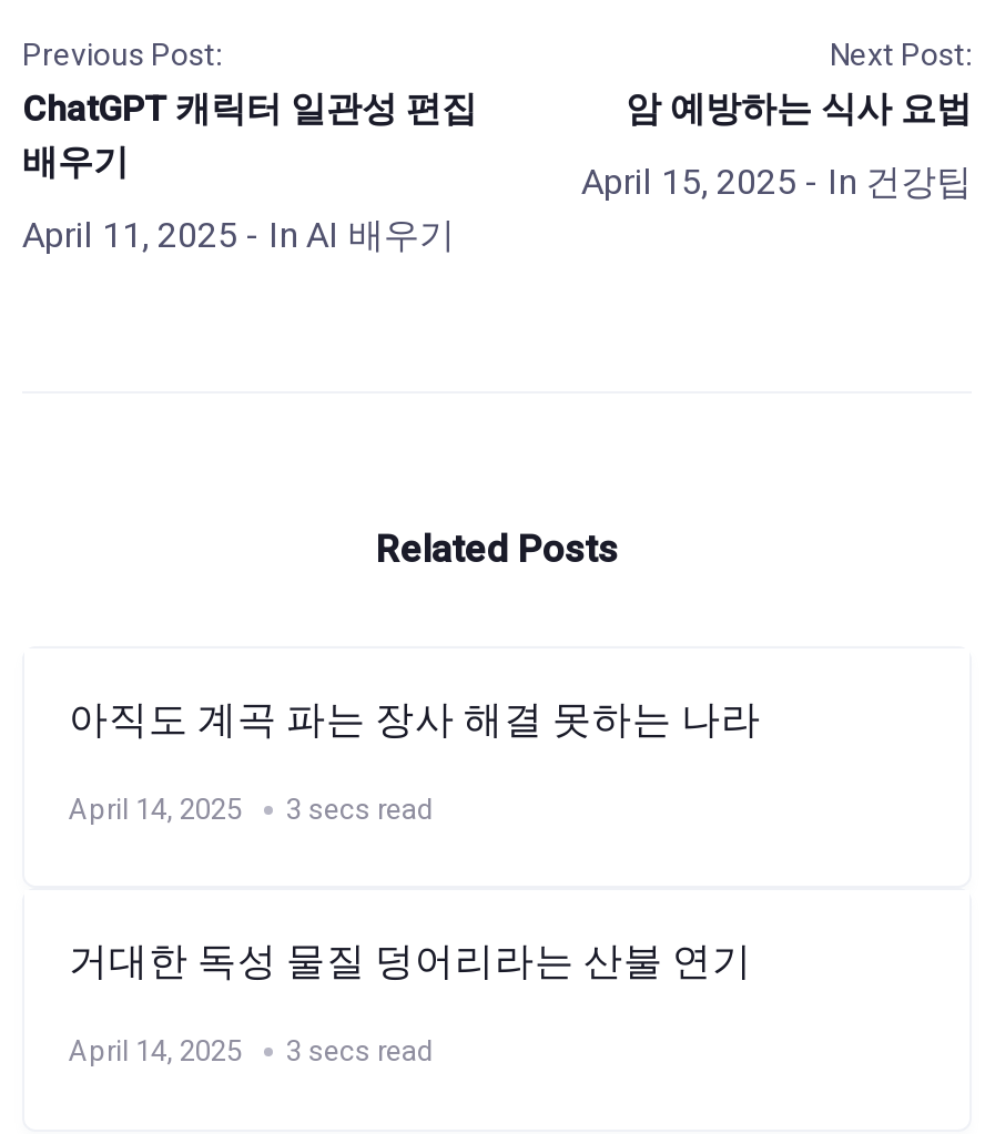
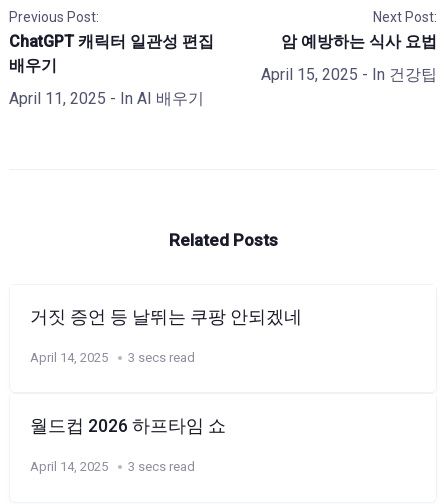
- 아직도 계곡 파는 장사 해결 못하는 나라
+ 거짓 증언 등 날뛰는 쿠팡 안되겠네

- 거대한 독성 물질 덩어리라는 산불 연기
+ 월드컵 2026 하프타임 쇼
